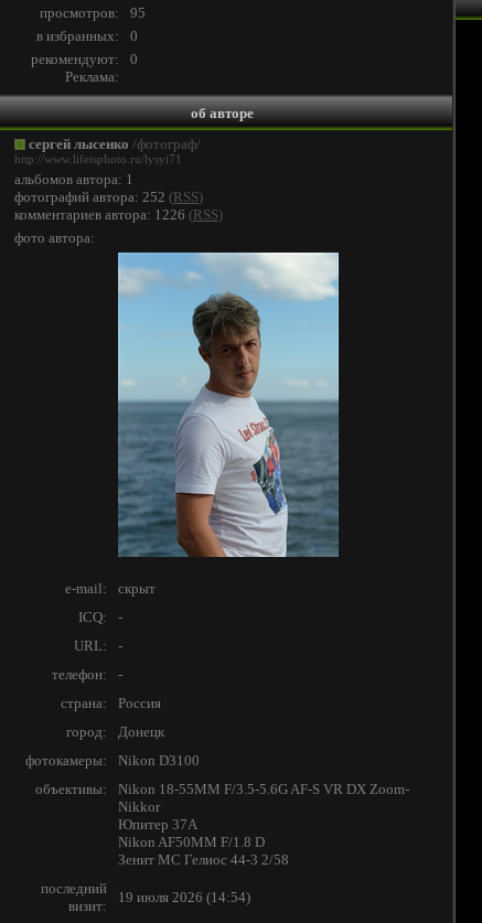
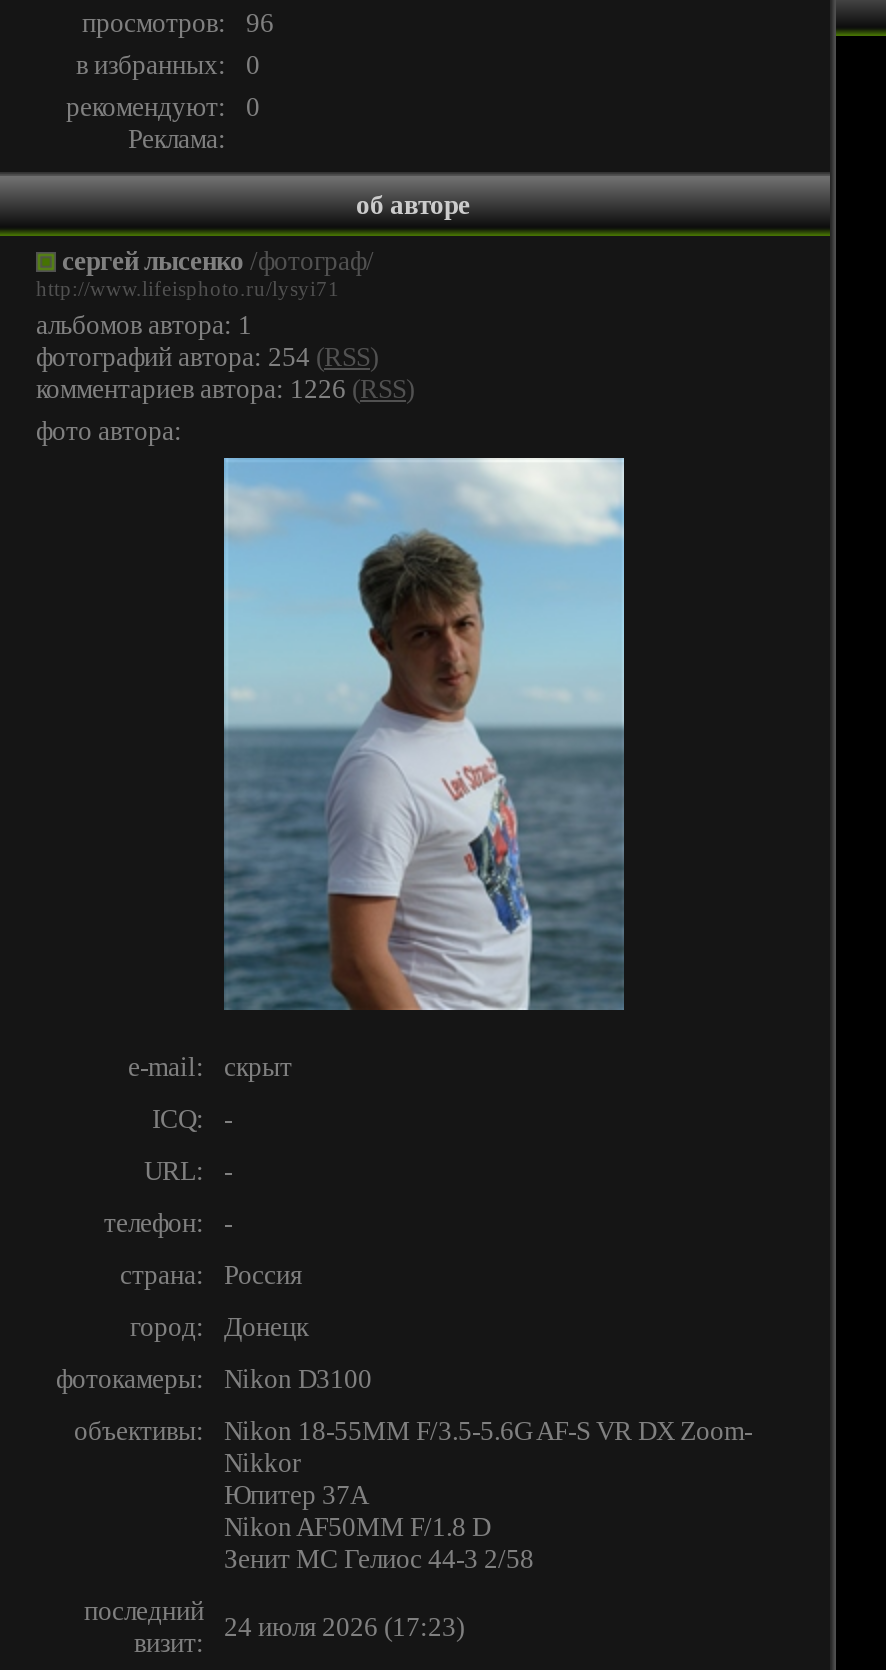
- просмотров: 95
+ просмотров: 96

- фотографий автора: 252 (RSS)
+ фотографий автора: 254 (RSS)

- 19 июля 2026 (14:54)
+ 24 июля 2026 (17:23)
